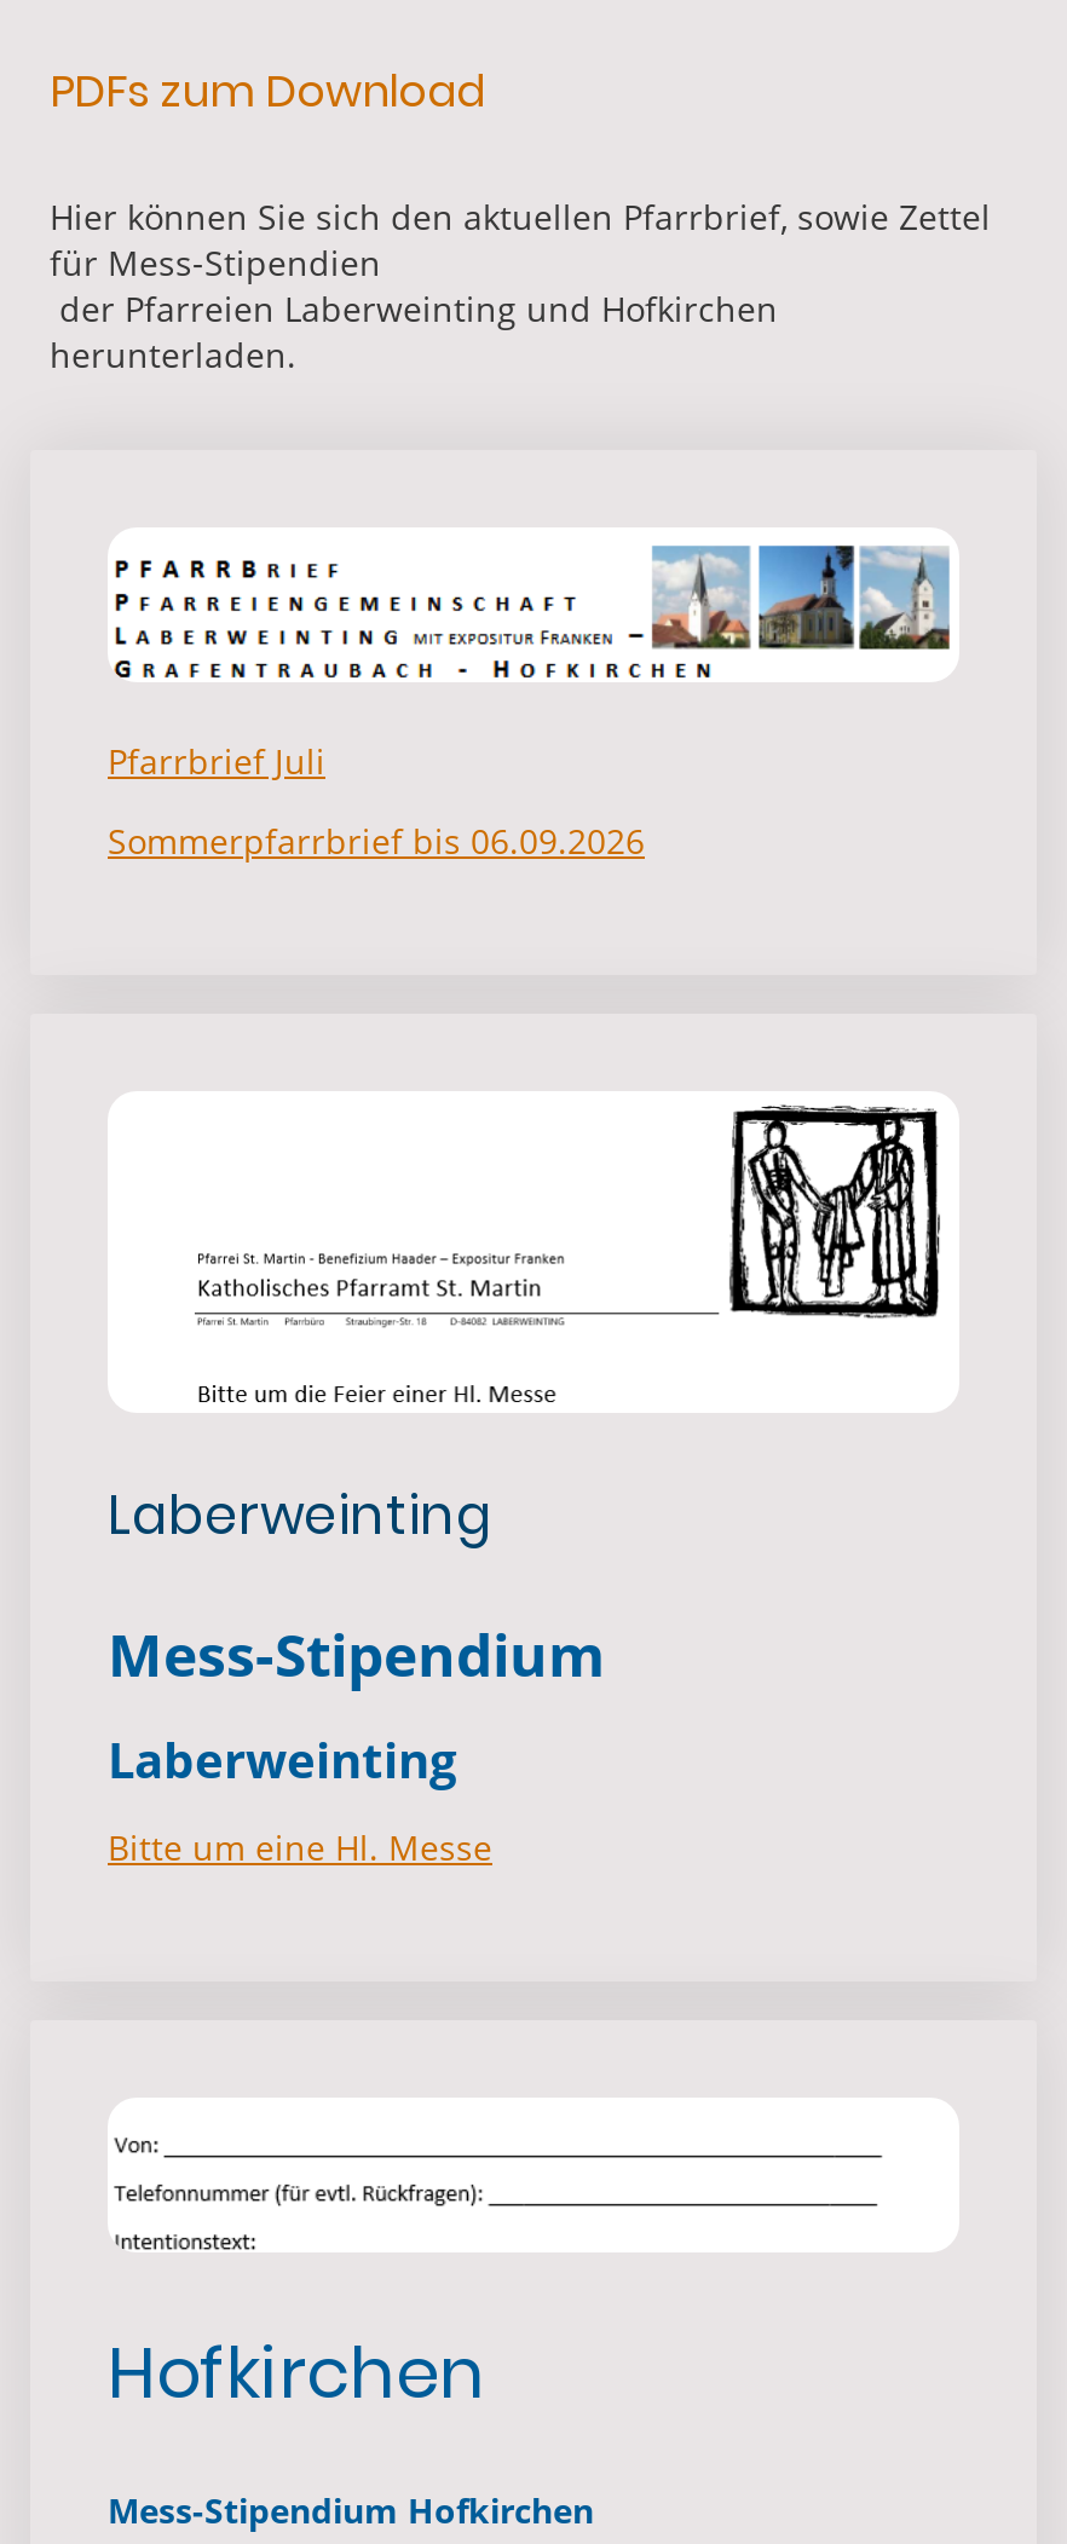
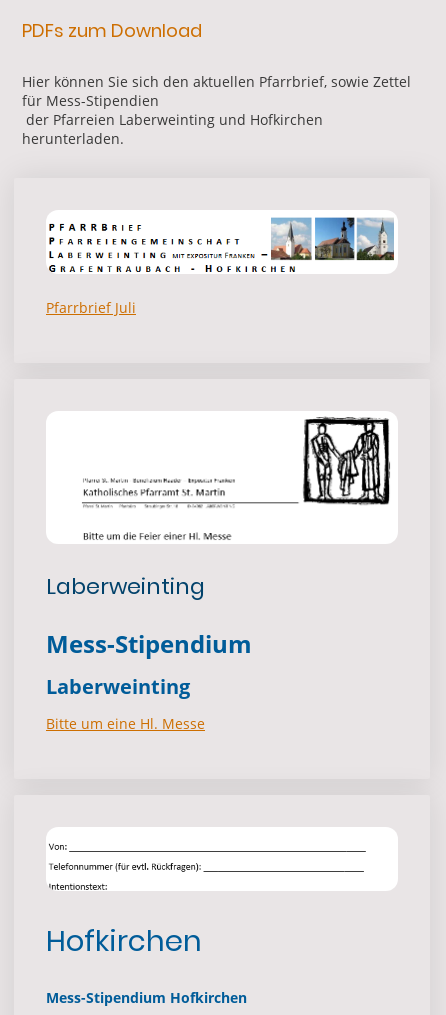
- Sommerpfarrbrief bis 06.09.2026
